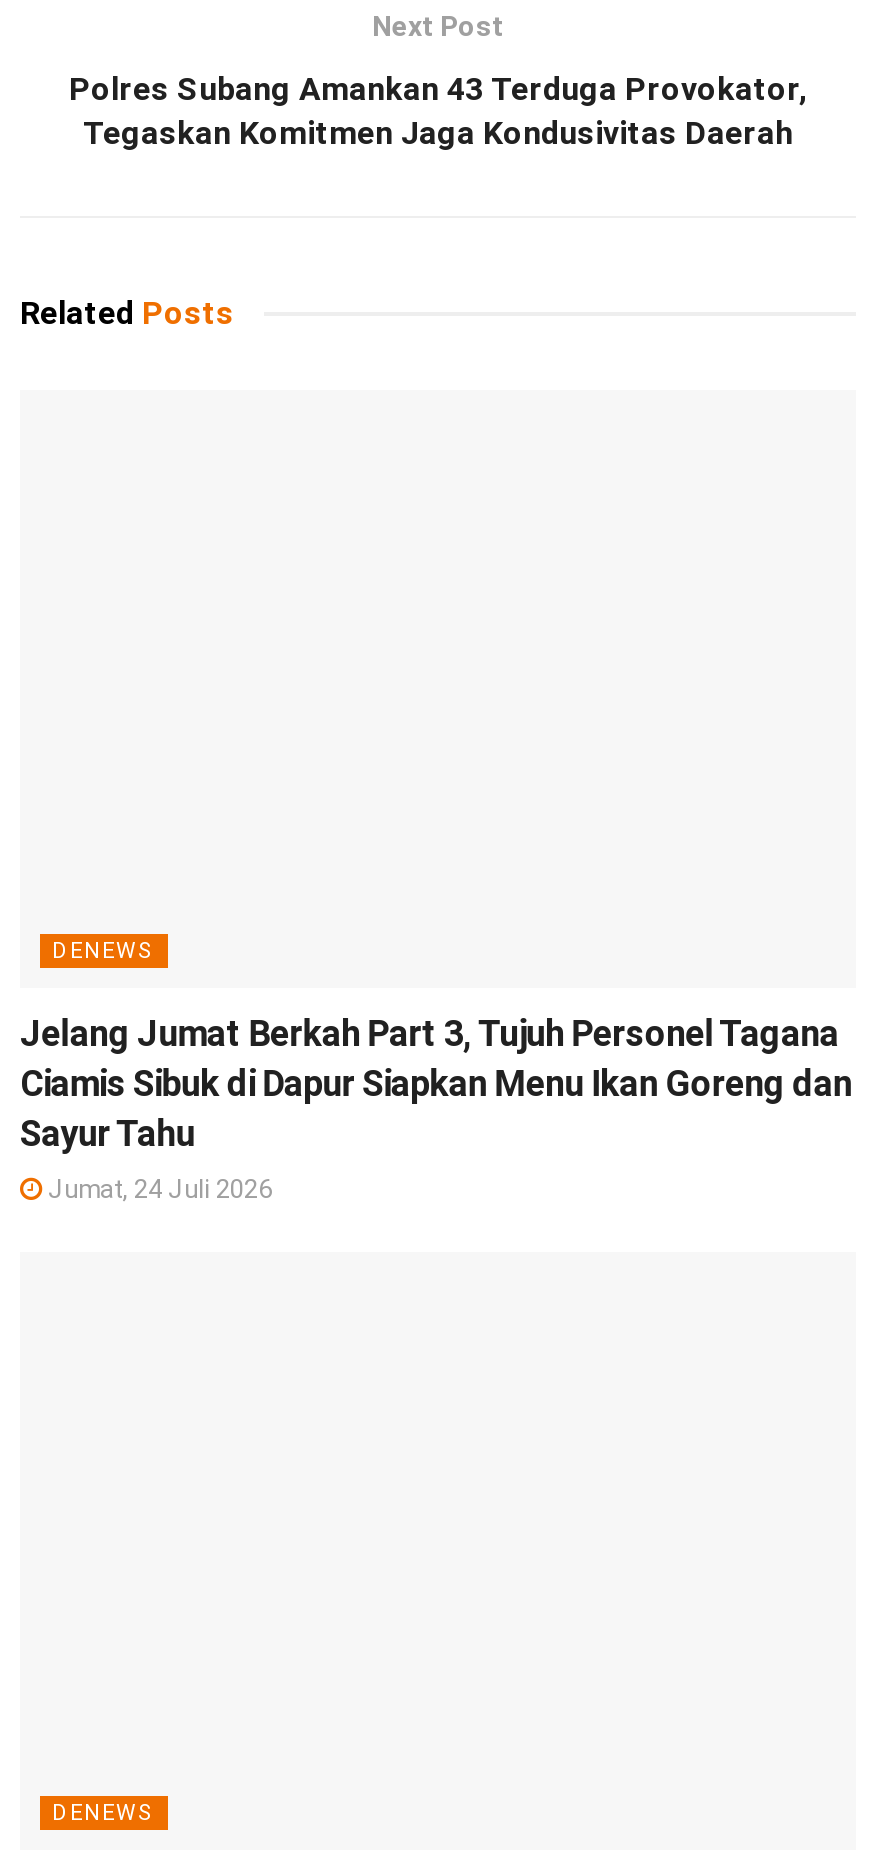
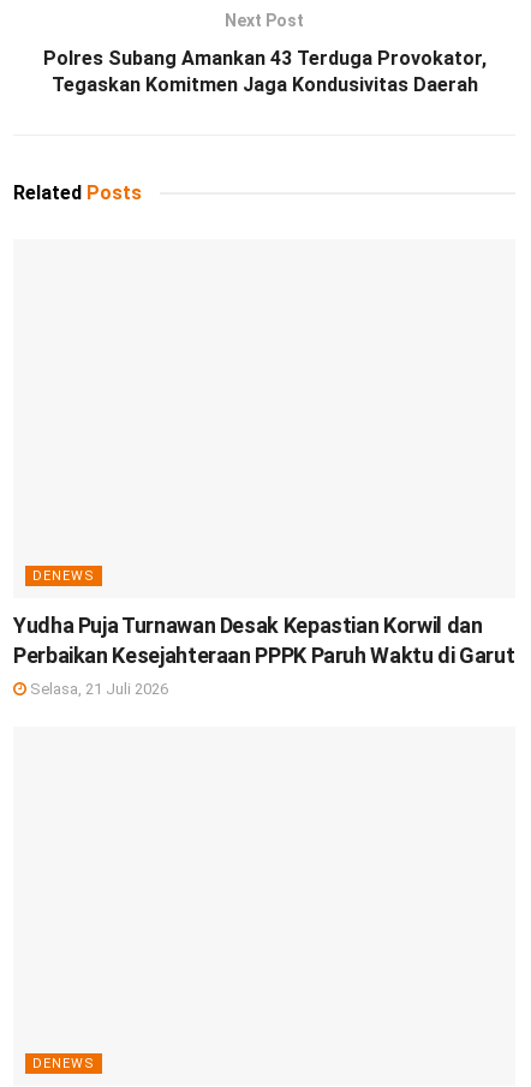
- Jelang Jumat Berkah Part 3, Tujuh Personel Tagana
- Ciamis Sibuk di Dapur Siapkan Menu Ikan Goreng dan
- Sayur Tahu
+ Yudha Puja Turnawan Desak Kepastian Korwil dan
+ Perbaikan Kesejahteraan PPPK Paruh Waktu di Garut

- Jumat, 24 Juli 2026
+ Selasa, 21 Juli 2026
